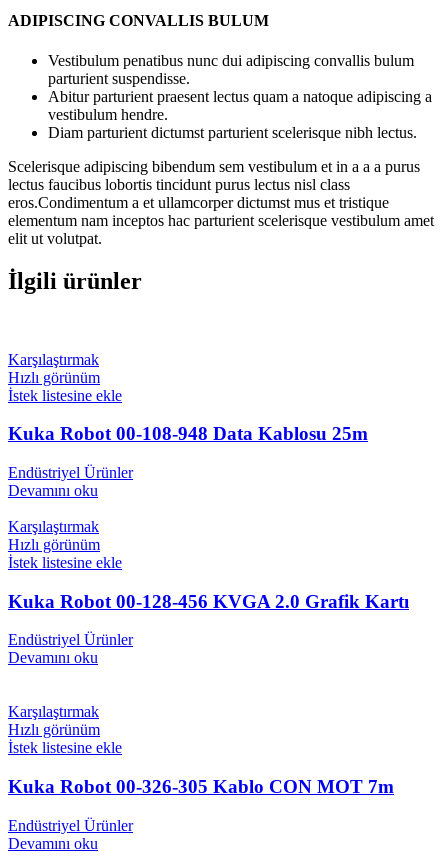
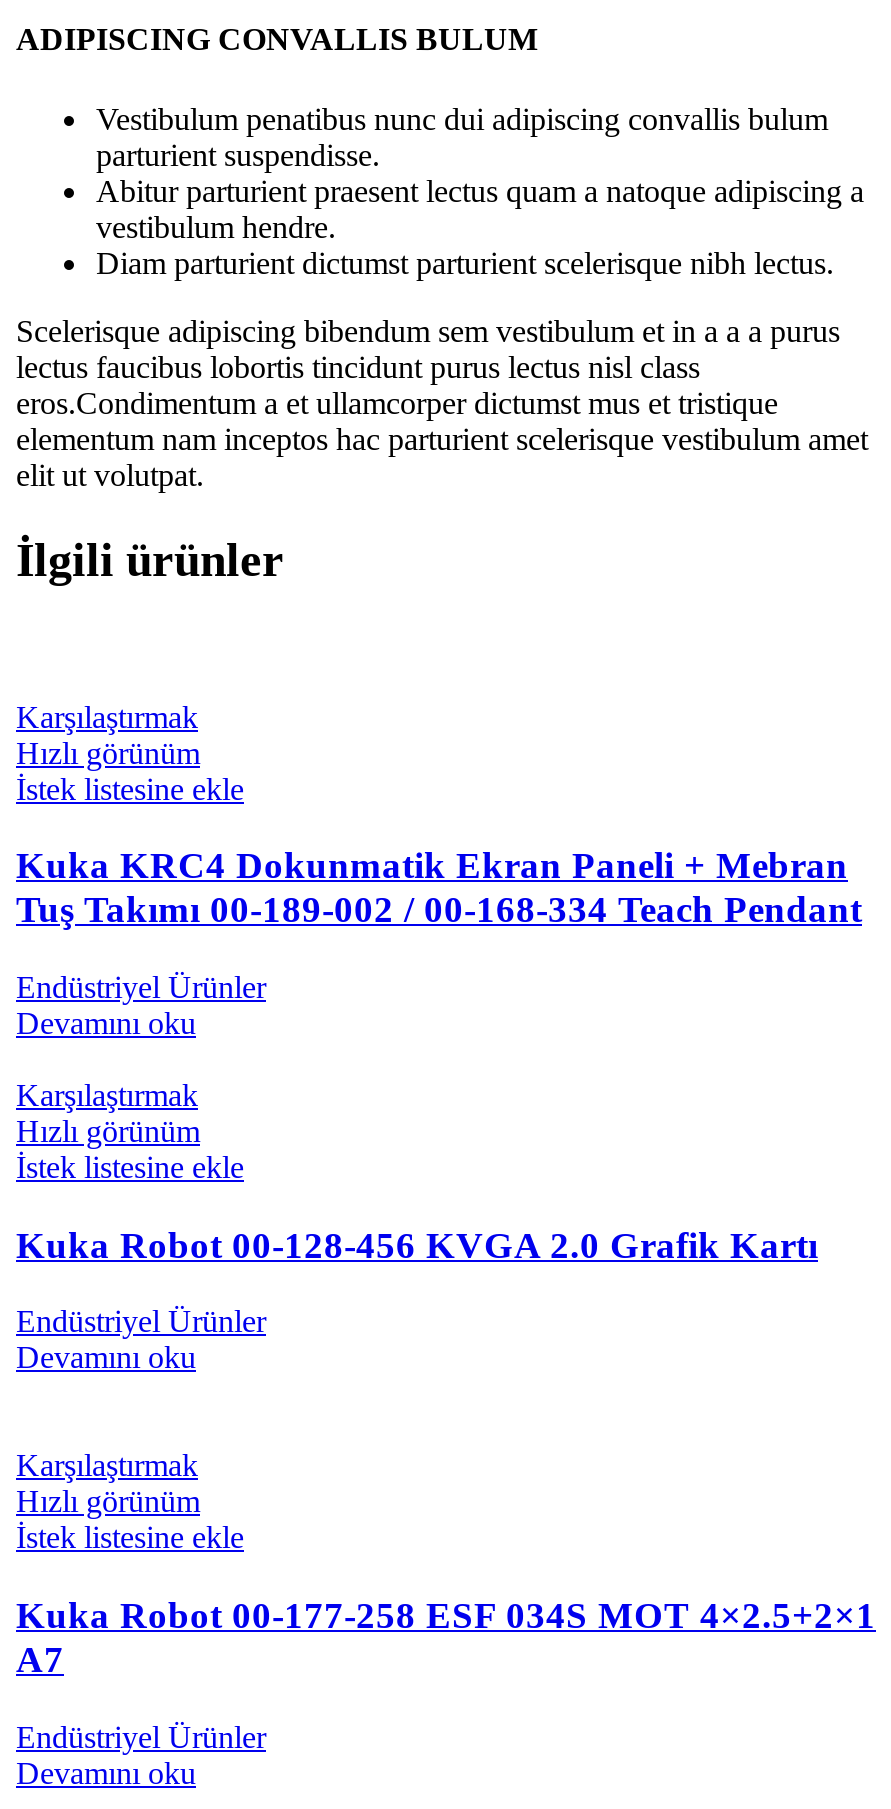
- Kuka Robot 00-108-948 Data Kablosu 25m
+ Kuka KRC4 Dokunmatik Ekran Paneli + Mebran
+ Tuş Takımı 00-189-002 / 00-168-334 Teach Pendant

- Kuka Robot 00-326-305 Kablo CON MOT 7m
+ Kuka Robot 00-177-258 ESF 034S MOT 4×2.5+2×1
+ A7
